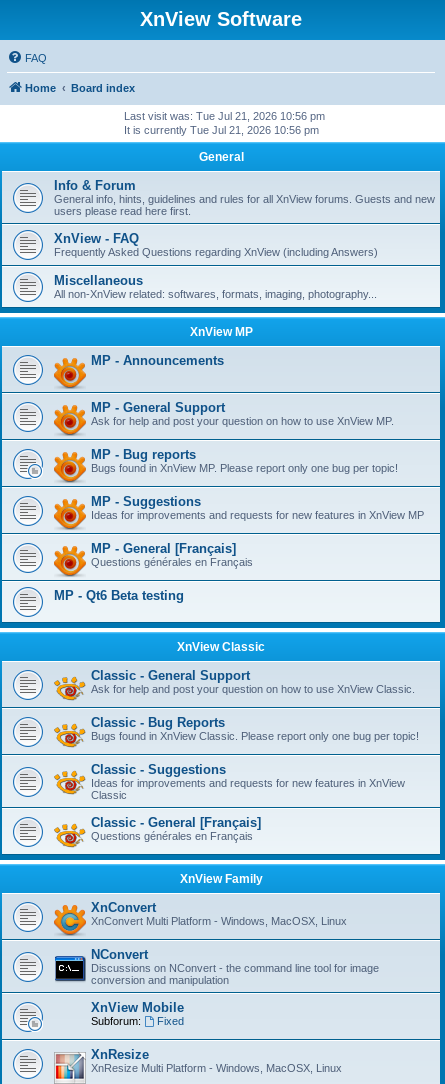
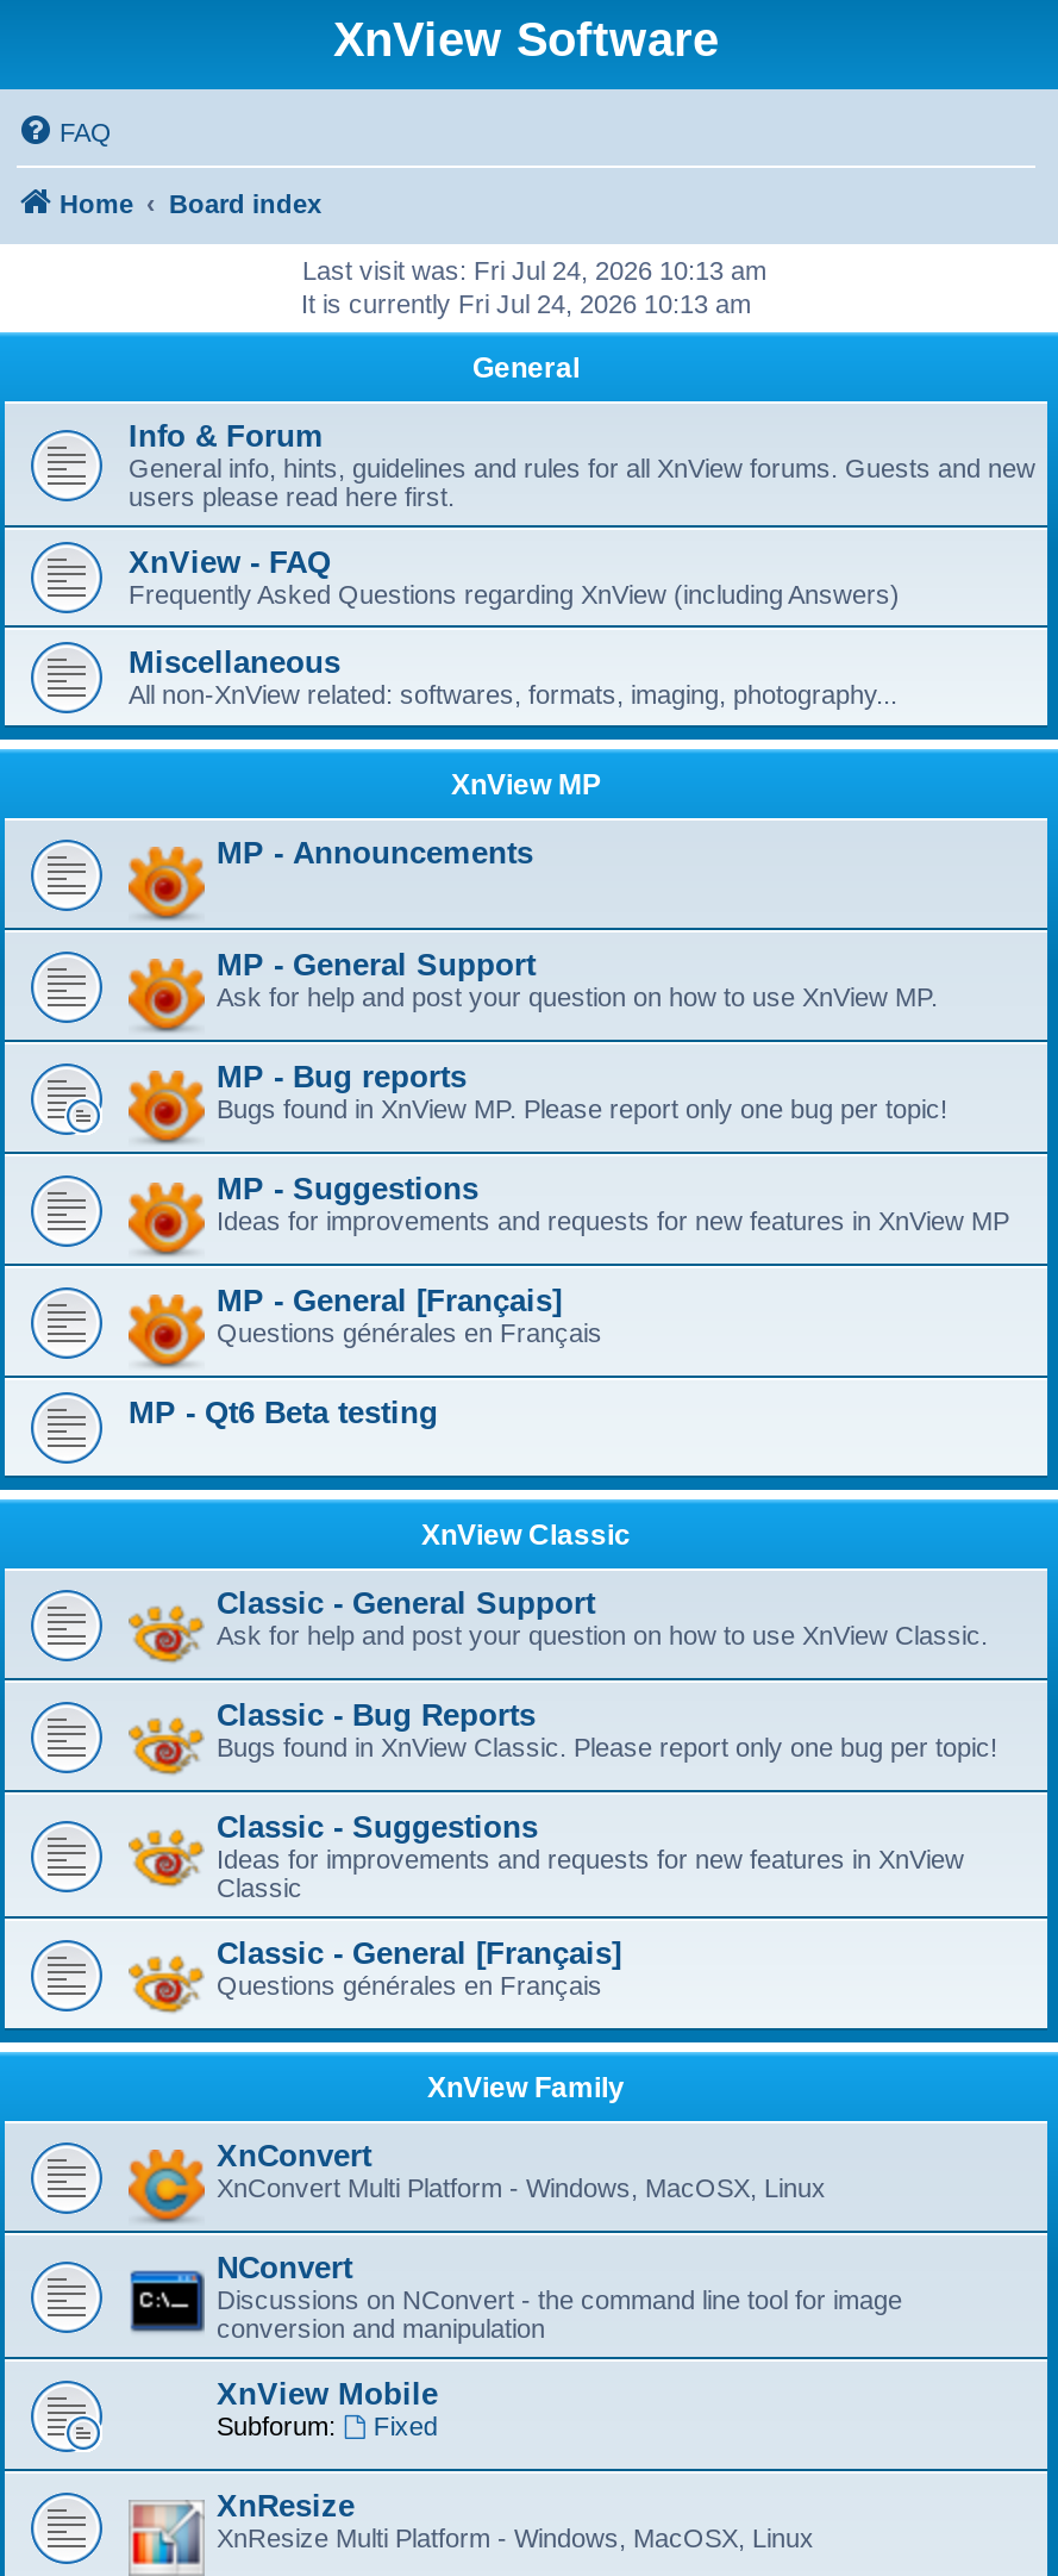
- Last visit was: Tue Jul 21, 2026 10:56 pm
+ Last visit was: Fri Jul 24, 2026 10:13 am

- It is currently Tue Jul 21, 2026 10:56 pm
+ It is currently Fri Jul 24, 2026 10:13 am
